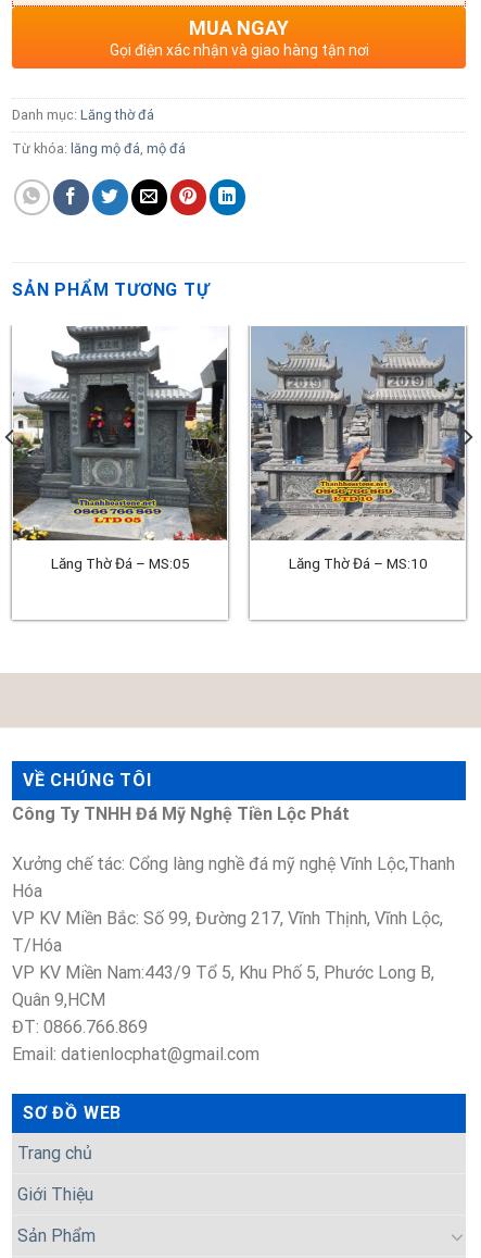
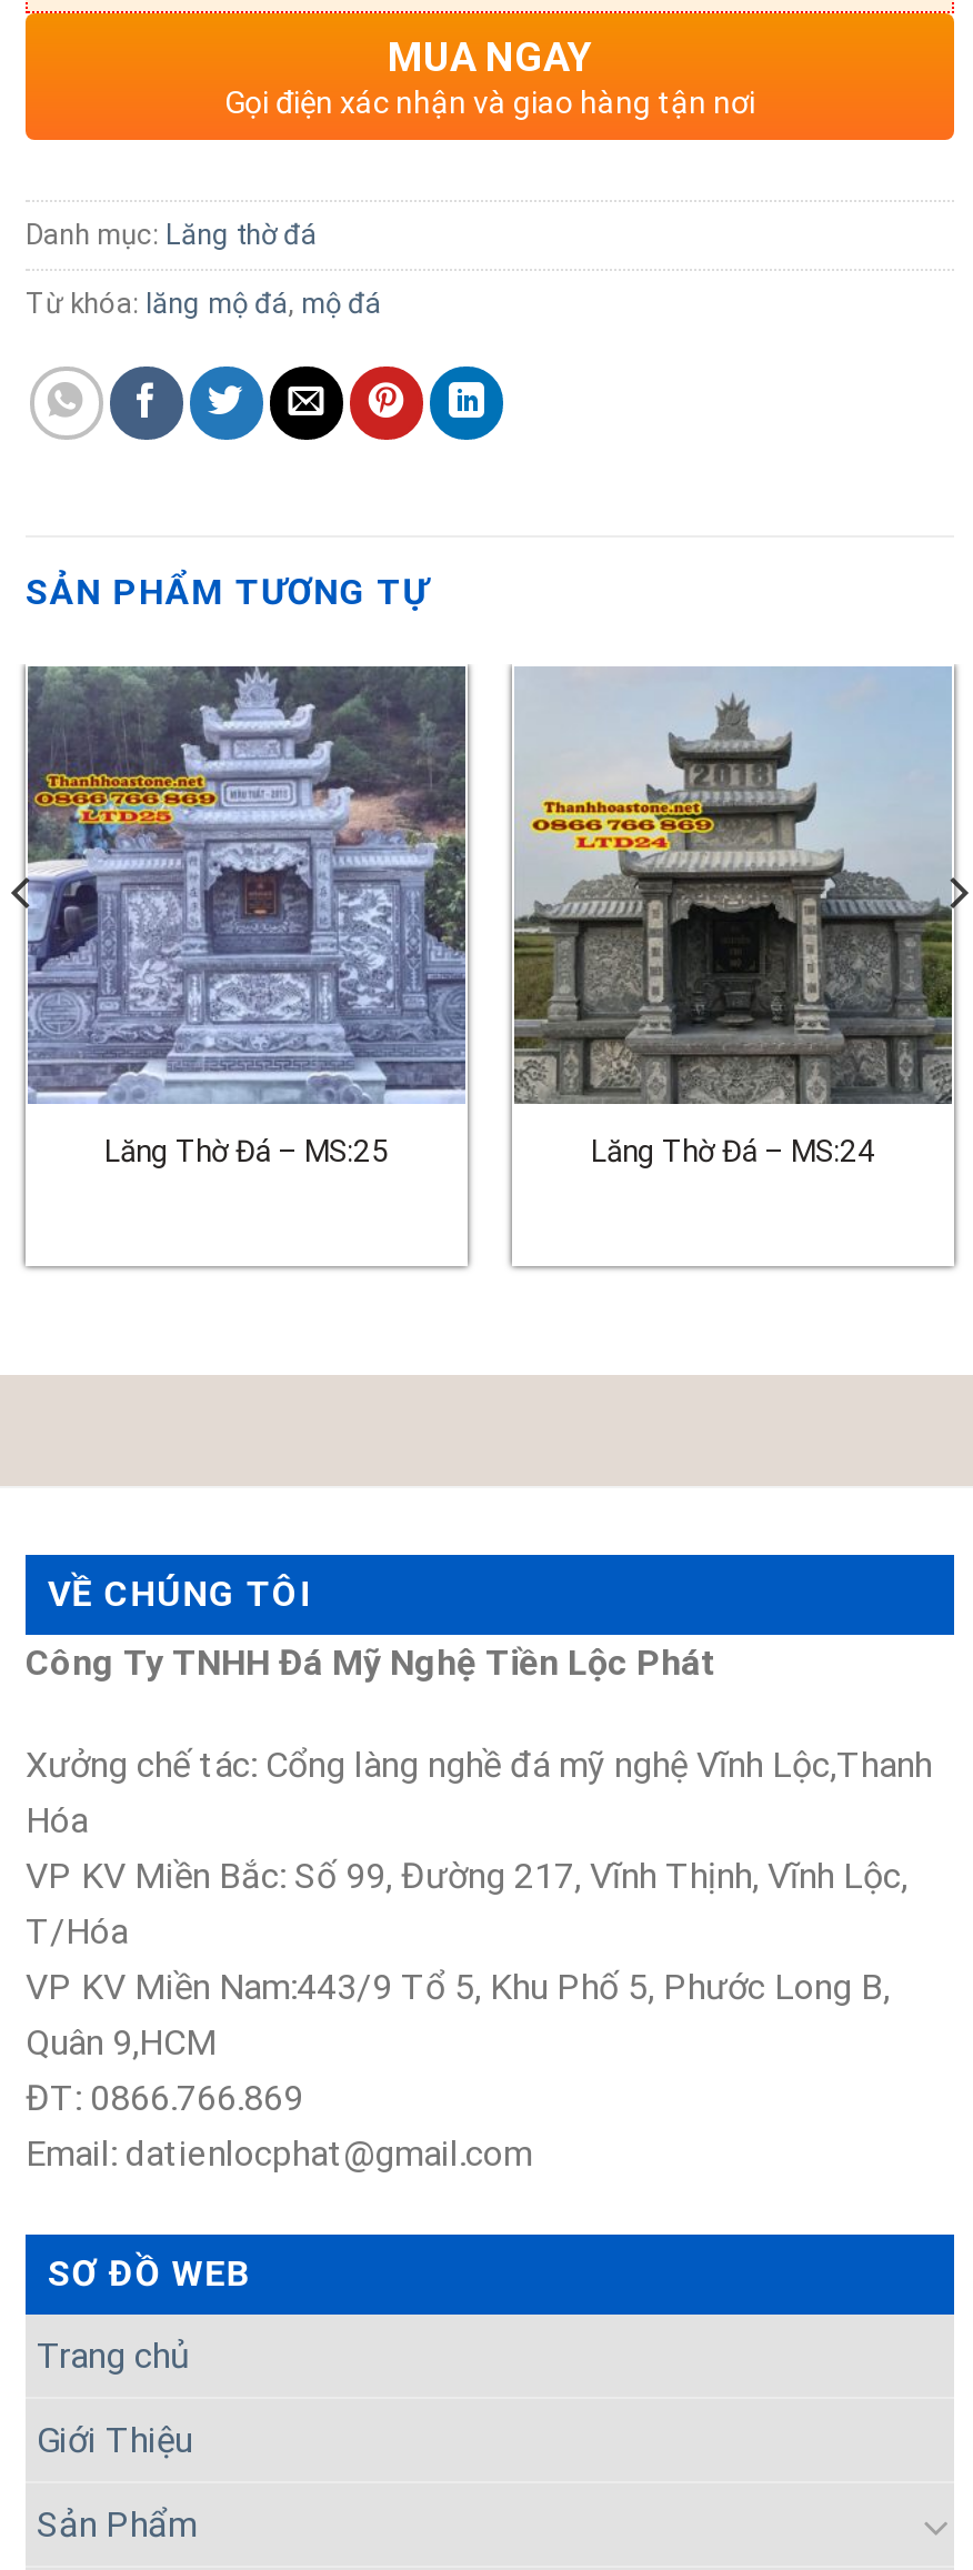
- [image]
- Lăng Thờ Đá – MS:05
+ [image]
+ Lăng Thờ Đá – MS:25

- [image]
- Lăng Thờ Đá – MS:10
+ [image]
+ Lăng Thờ Đá – MS:24
